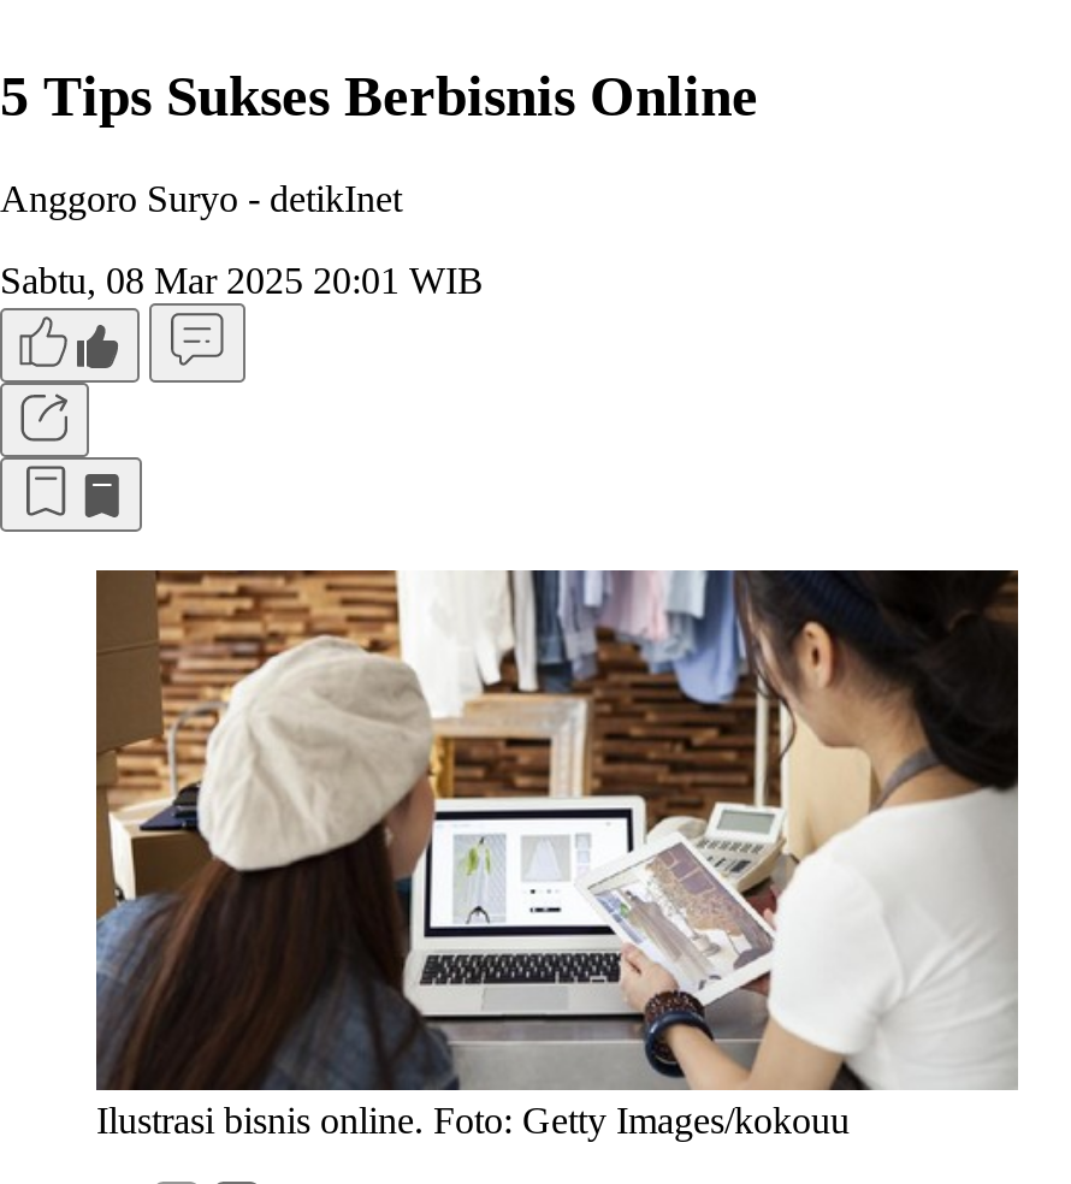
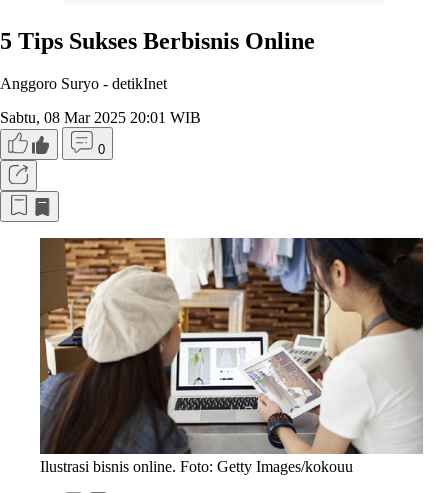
+ 0
